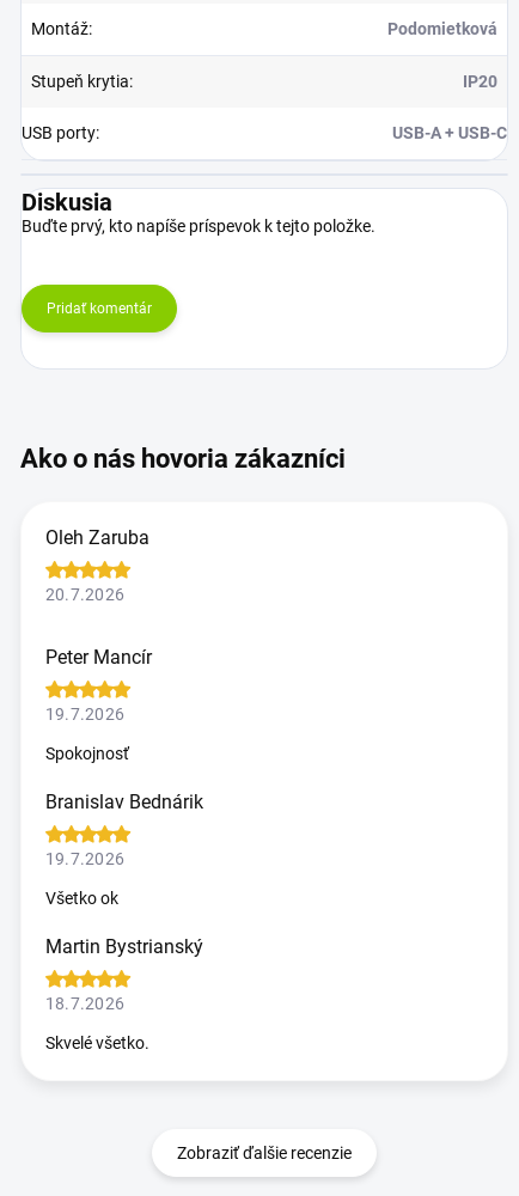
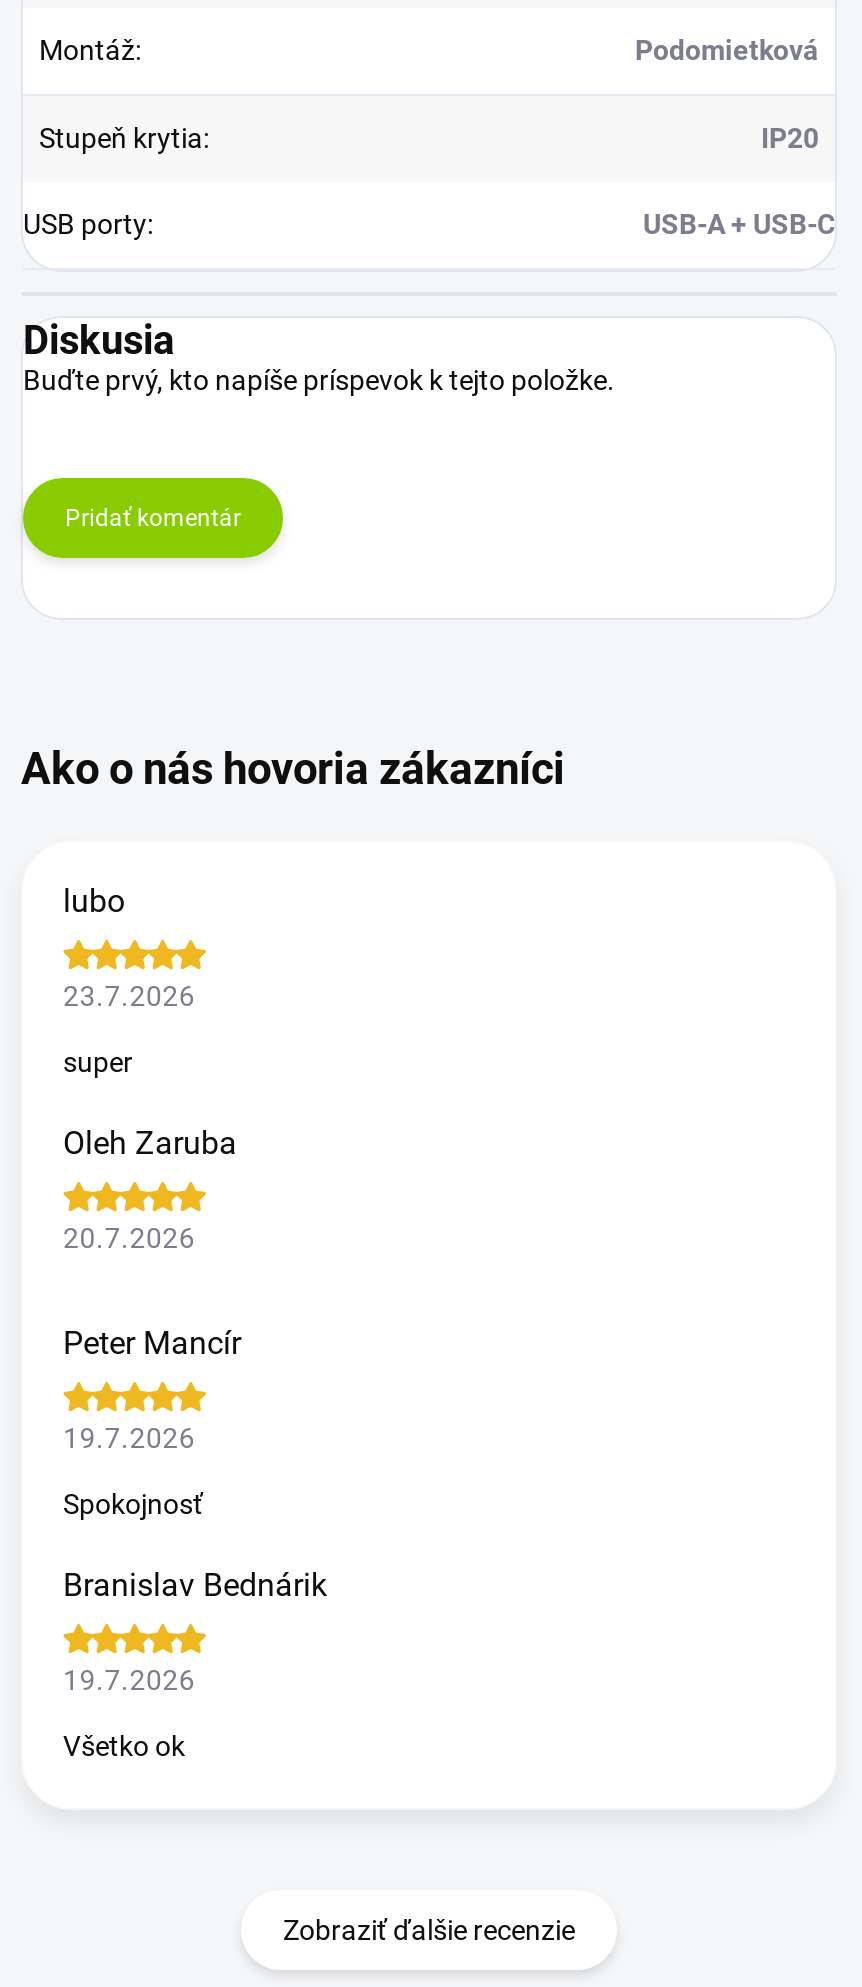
+ lubo
+ 23.7.2026
+ super

moved down: Oleh Zaruba | 20.7.2026 | Peter Mancír | 19.7.2026 | Spokojnosť | Branislav Bednárik | 19.7.2026 | Všetko ok

- Martin Bystrianský
- 18.7.2026
- Skvelé všetko.
